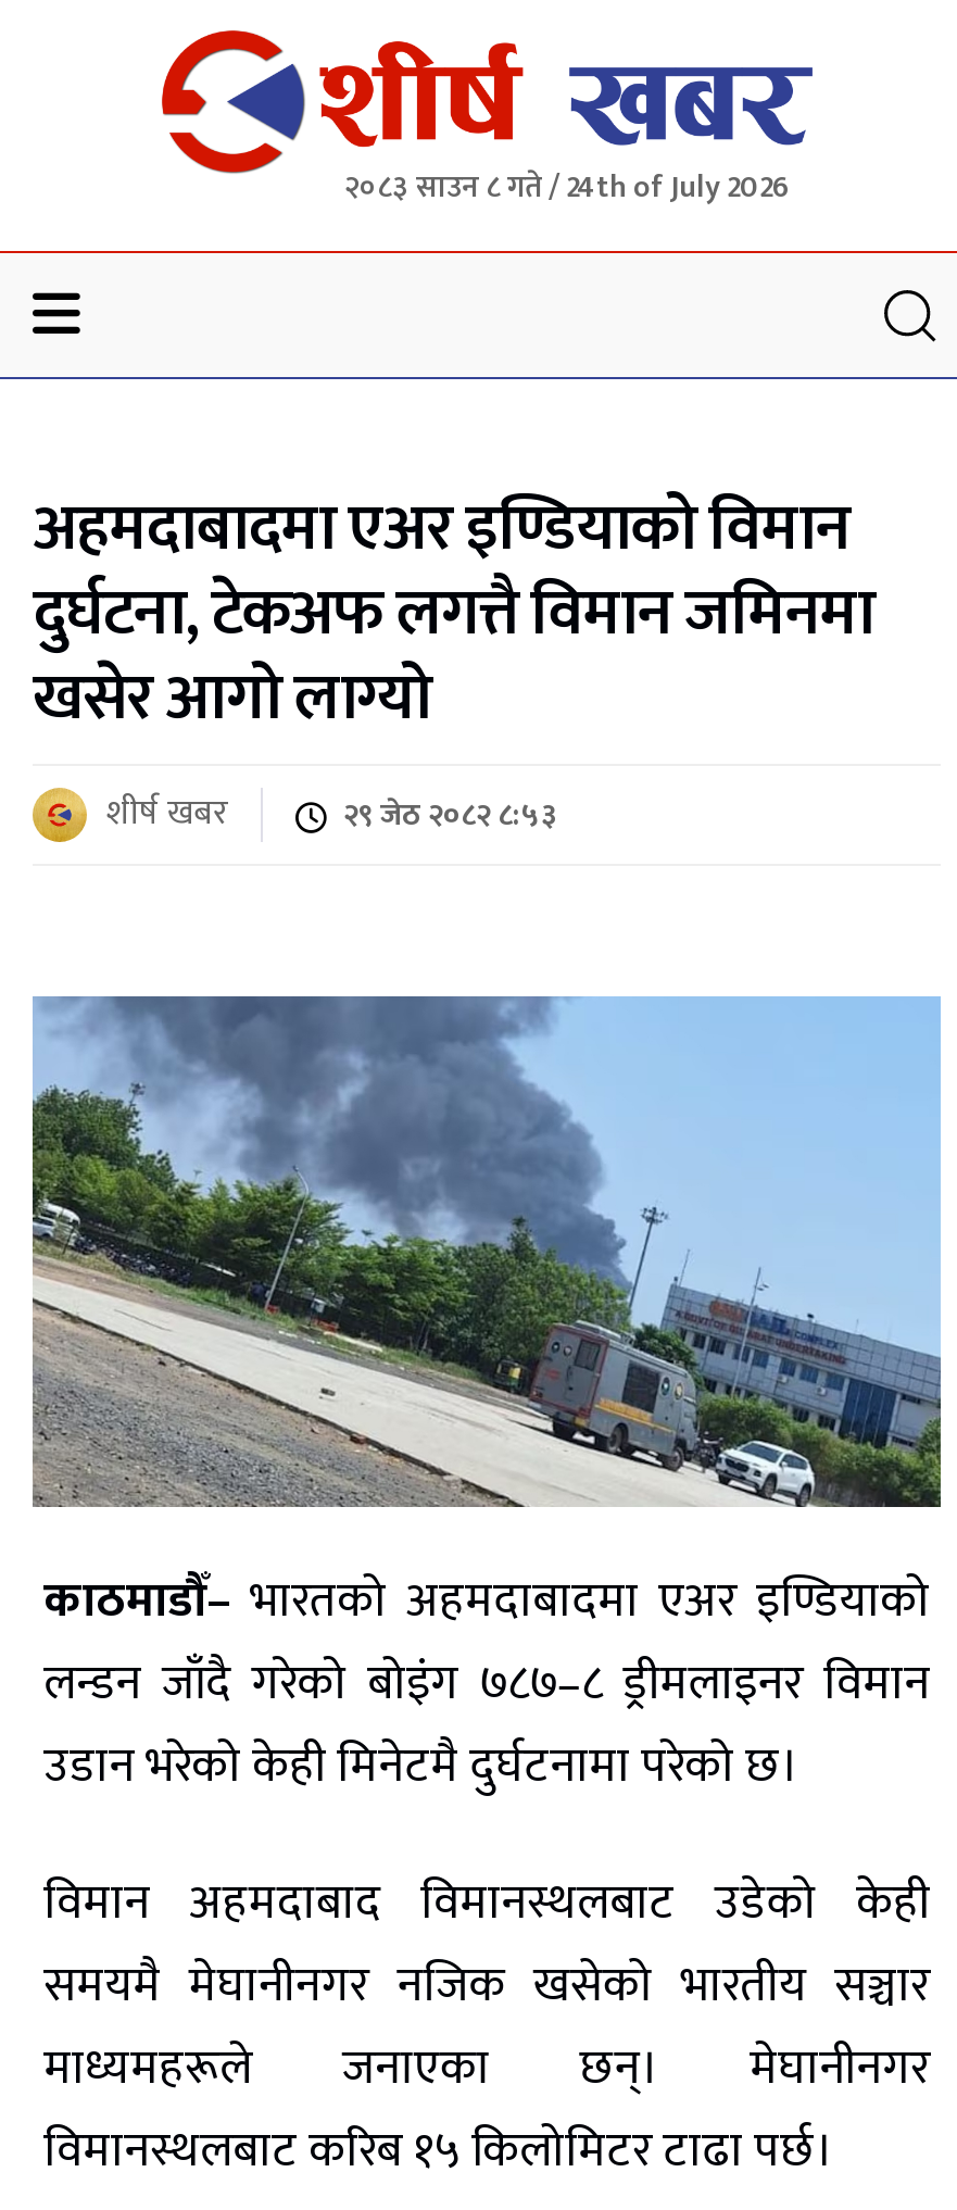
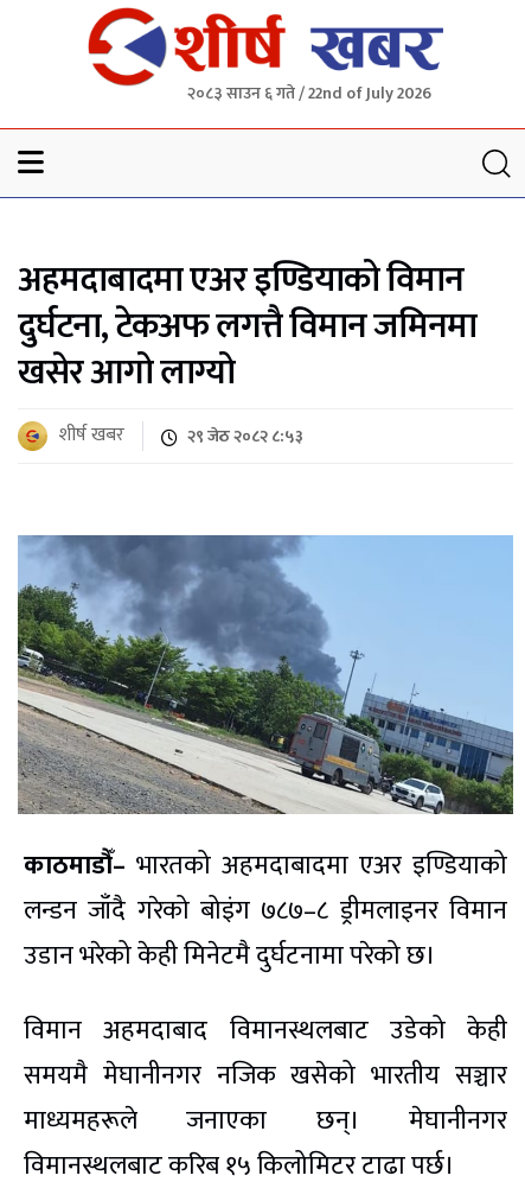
- २०८३ साउन ८ गते / 24th of July 2026
+ २०८३ साउन ६ गते / 22nd of July 2026
